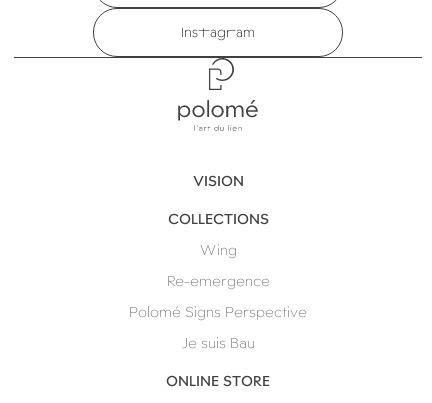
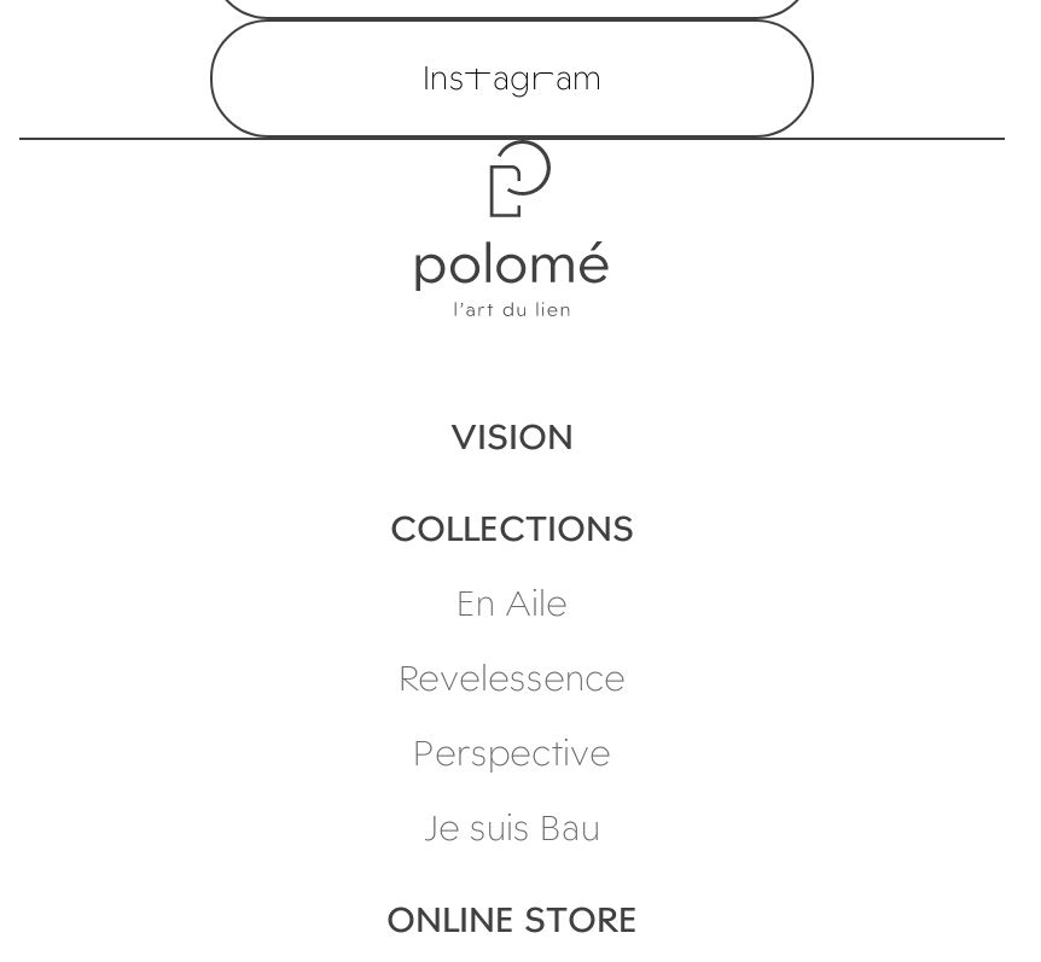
- Wing
+ En Aile

- Re-emergence
+ Revelessence

- Polomé Signs Perspective
+ Perspective
